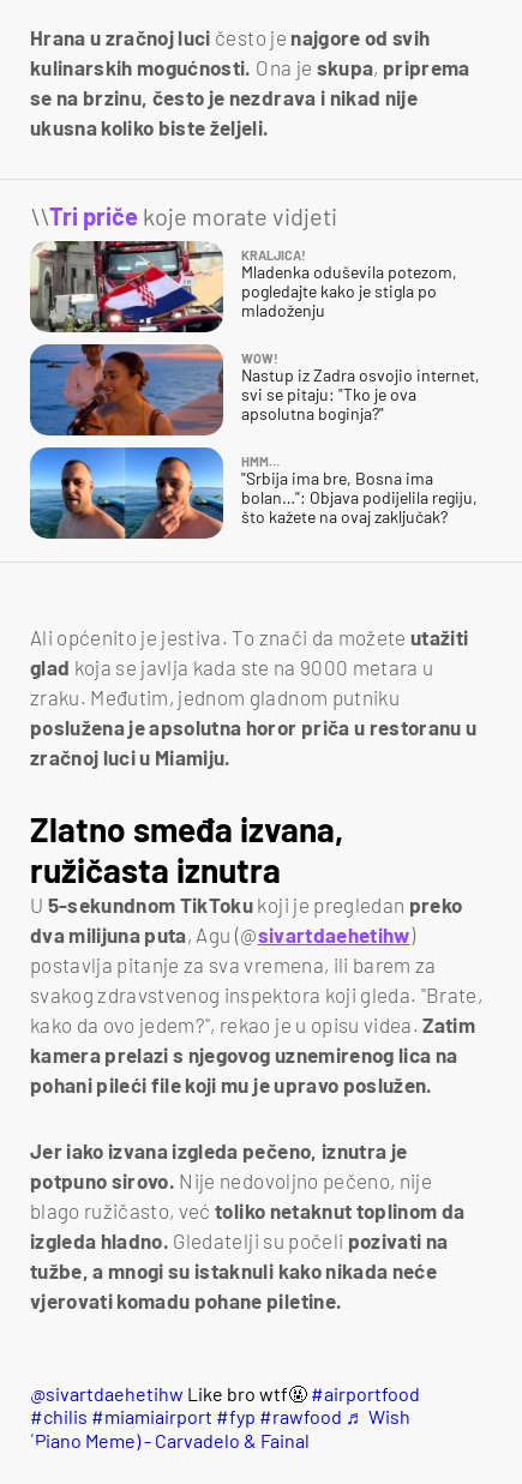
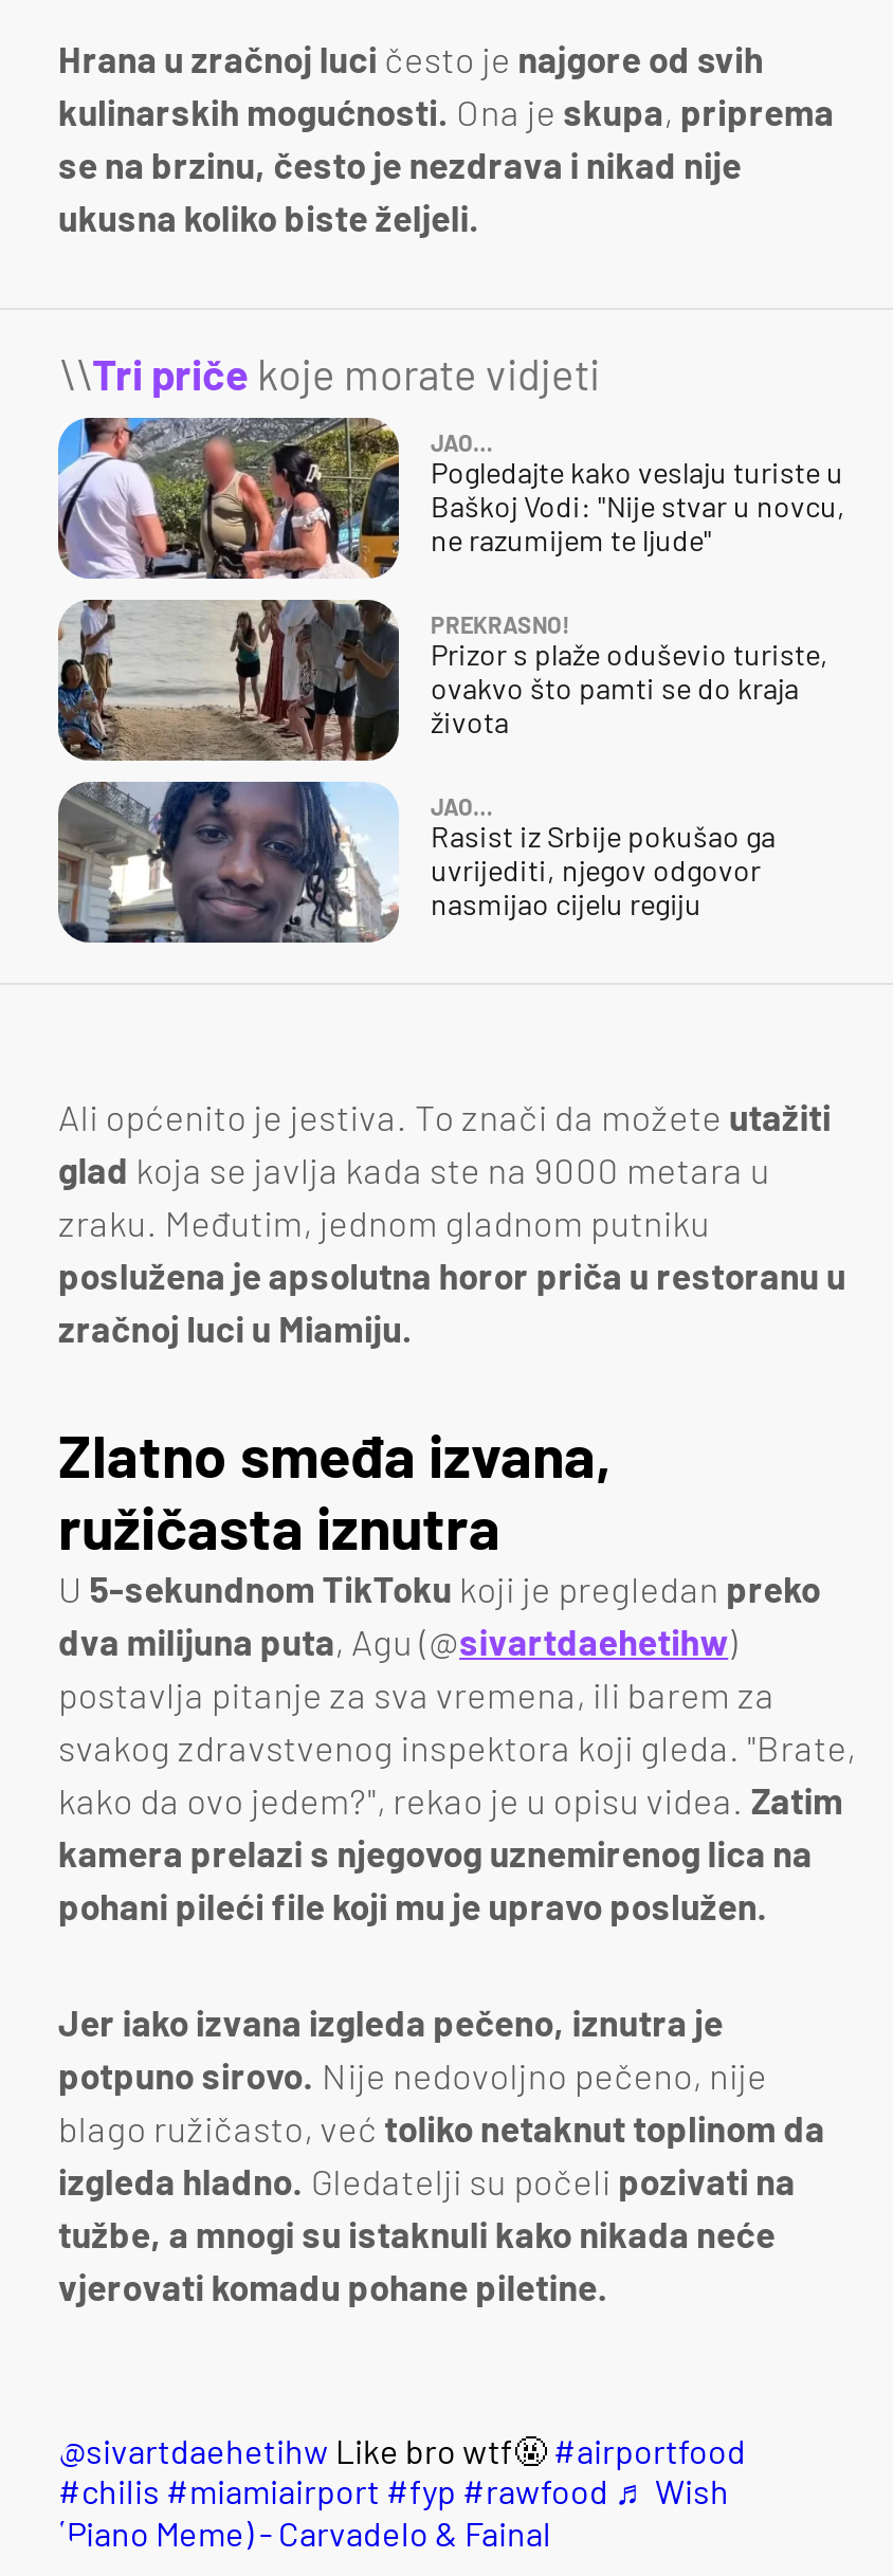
- [image]
- KRALJICA!
- Mladenka oduševila potezom,
- pogledajte kako je stigla po
- mladoženju
+ [image]
+ JAO…
+ Pogledajte kako veslaju turiste u
+ Baškoj Vodi: "Nije stvar u novcu,
+ ne razumijem te ljude"

- [image]
- WOW!
- Nastup iz Zadra osvojio internet,
- svi se pitaju: "Tko je ova
- apsolutna boginja?"
+ [image]
+ PREKRASNO!
+ Prizor s plaže oduševio turiste,
+ ovakvo što pamti se do kraja
+ života

- [image]
- HMM…
- "Srbija ima bre, Bosna ima
- bolan…": Objava podijelila regiju,
- što kažete na ovaj zaključak?
+ [image]
+ JAO…
+ Rasist iz Srbije pokušao ga
+ uvrijediti, njegov odgovor
+ nasmijao cijelu regiju
